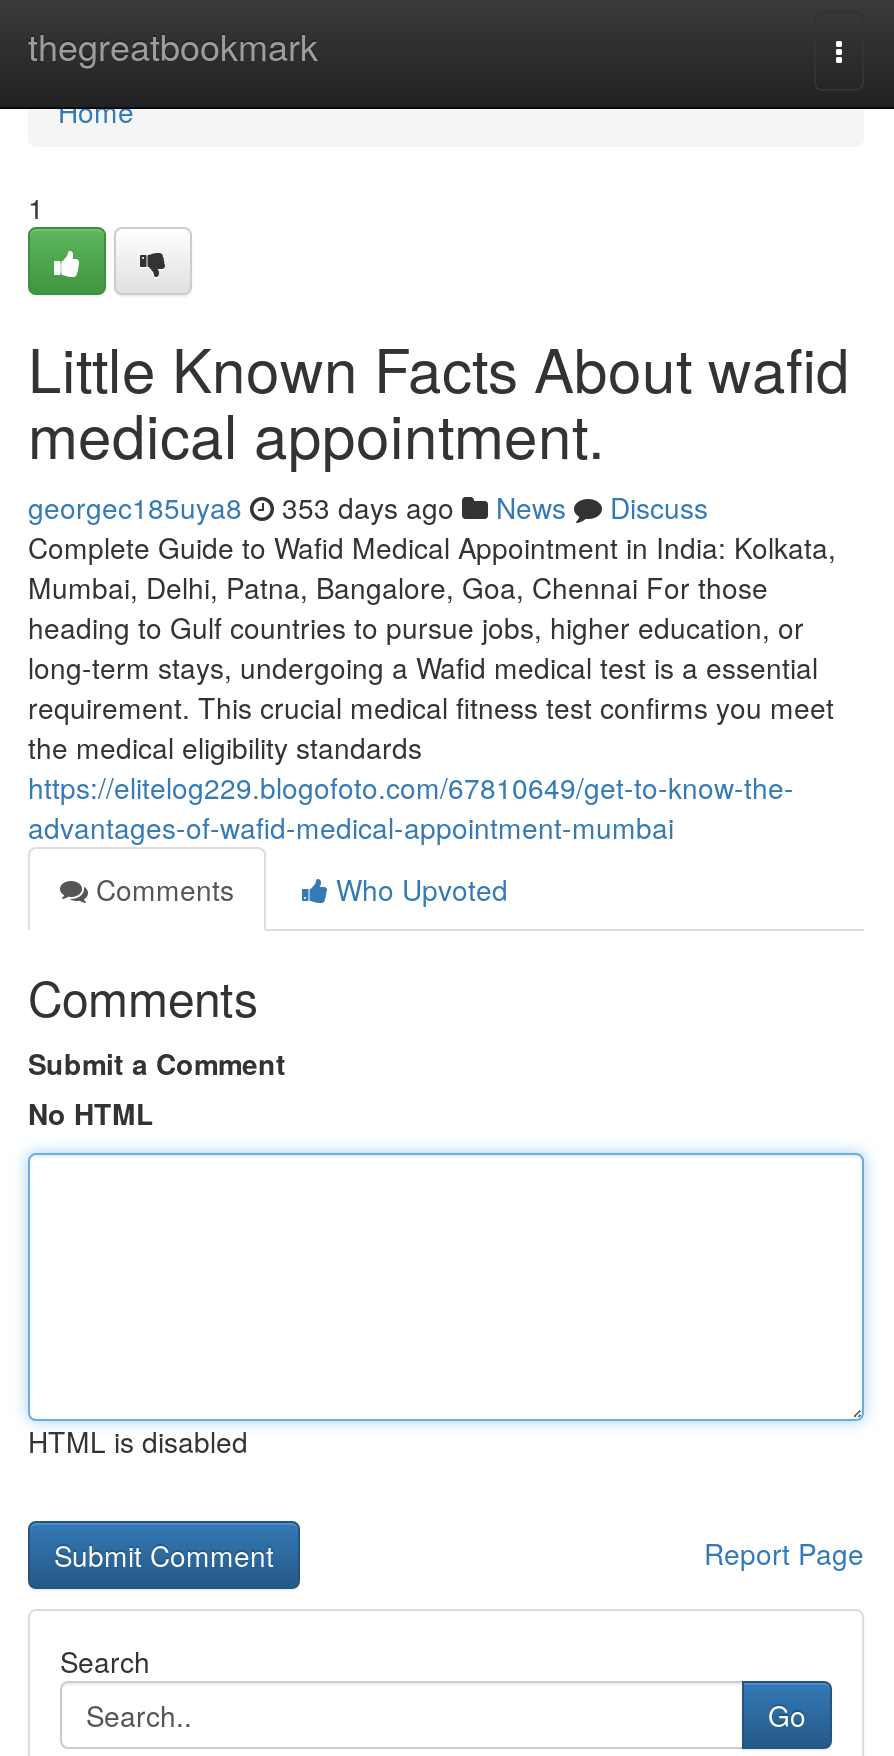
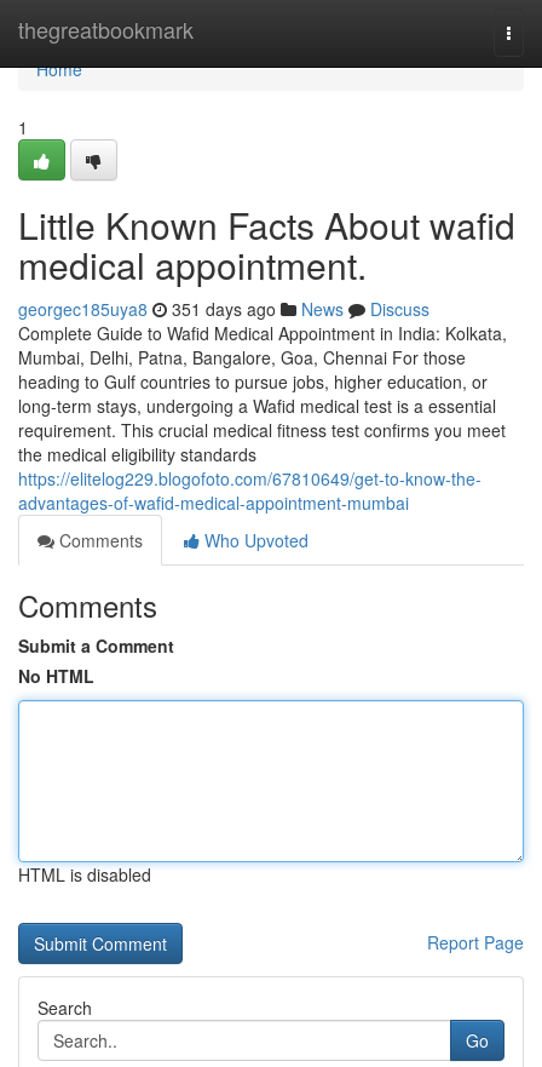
- georgec185uya8 353 days ago News Discuss
+ georgec185uya8 351 days ago News Discuss
